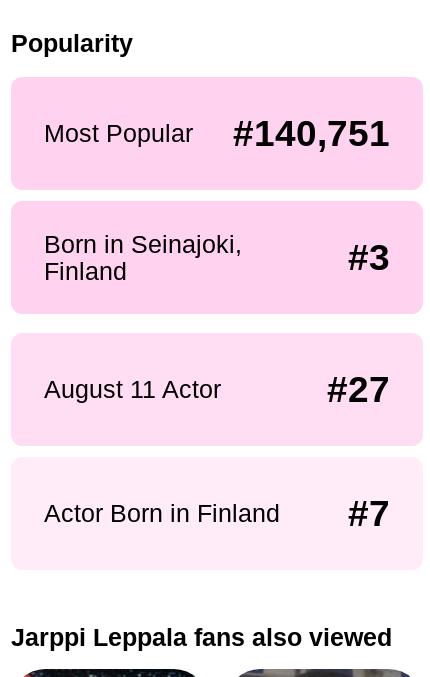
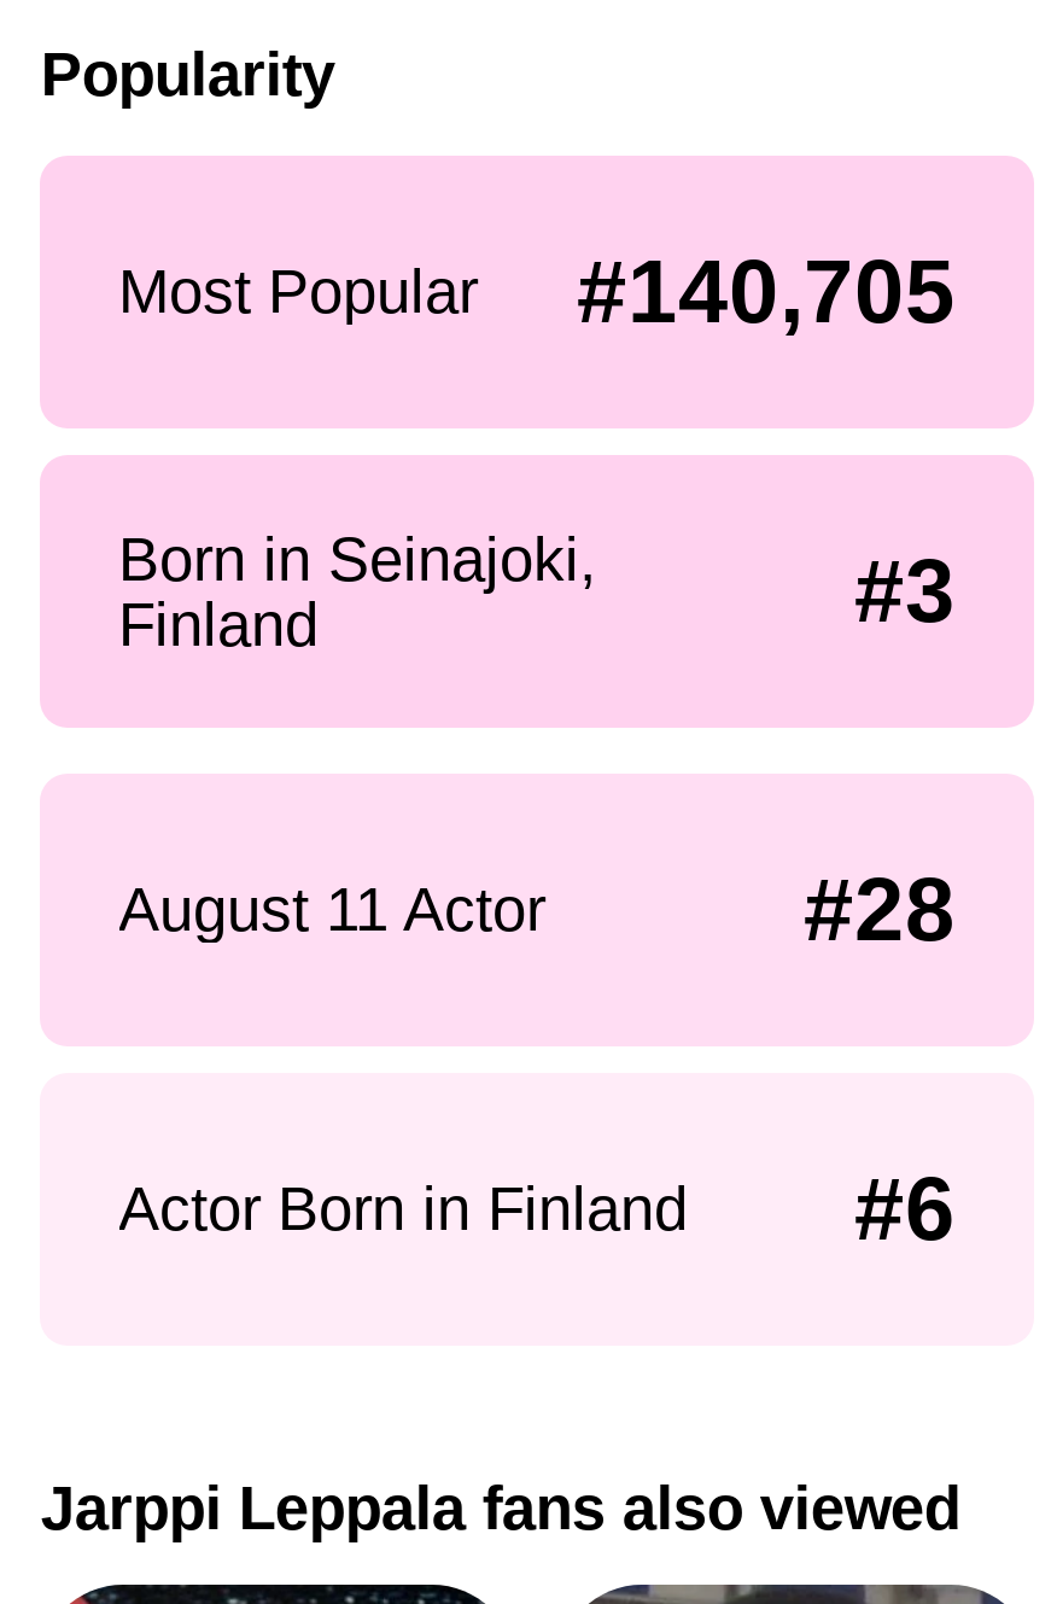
- Most Popular #140,751
+ Most Popular #140,705

- #27
+ #28

- #7
+ #6
